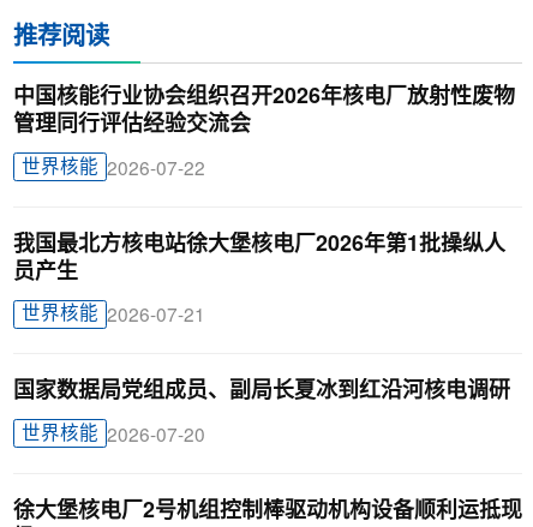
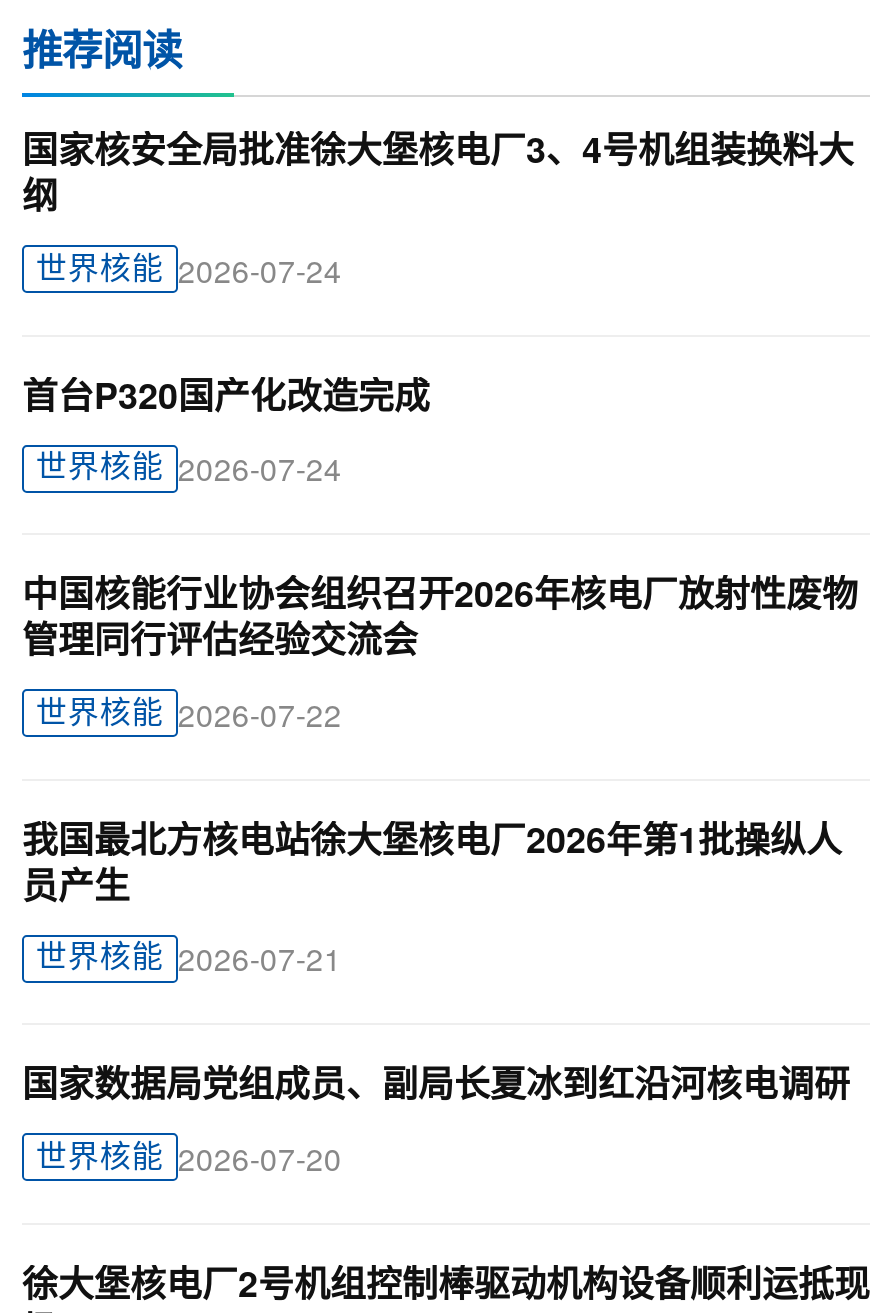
+ 国家核安全局批准徐大堡核电厂3、4号机组装换料大
+ 纲
+ 世界核能 2026-07-24
+ 首台P320国产化改造完成
+ 世界核能 2026-07-24
